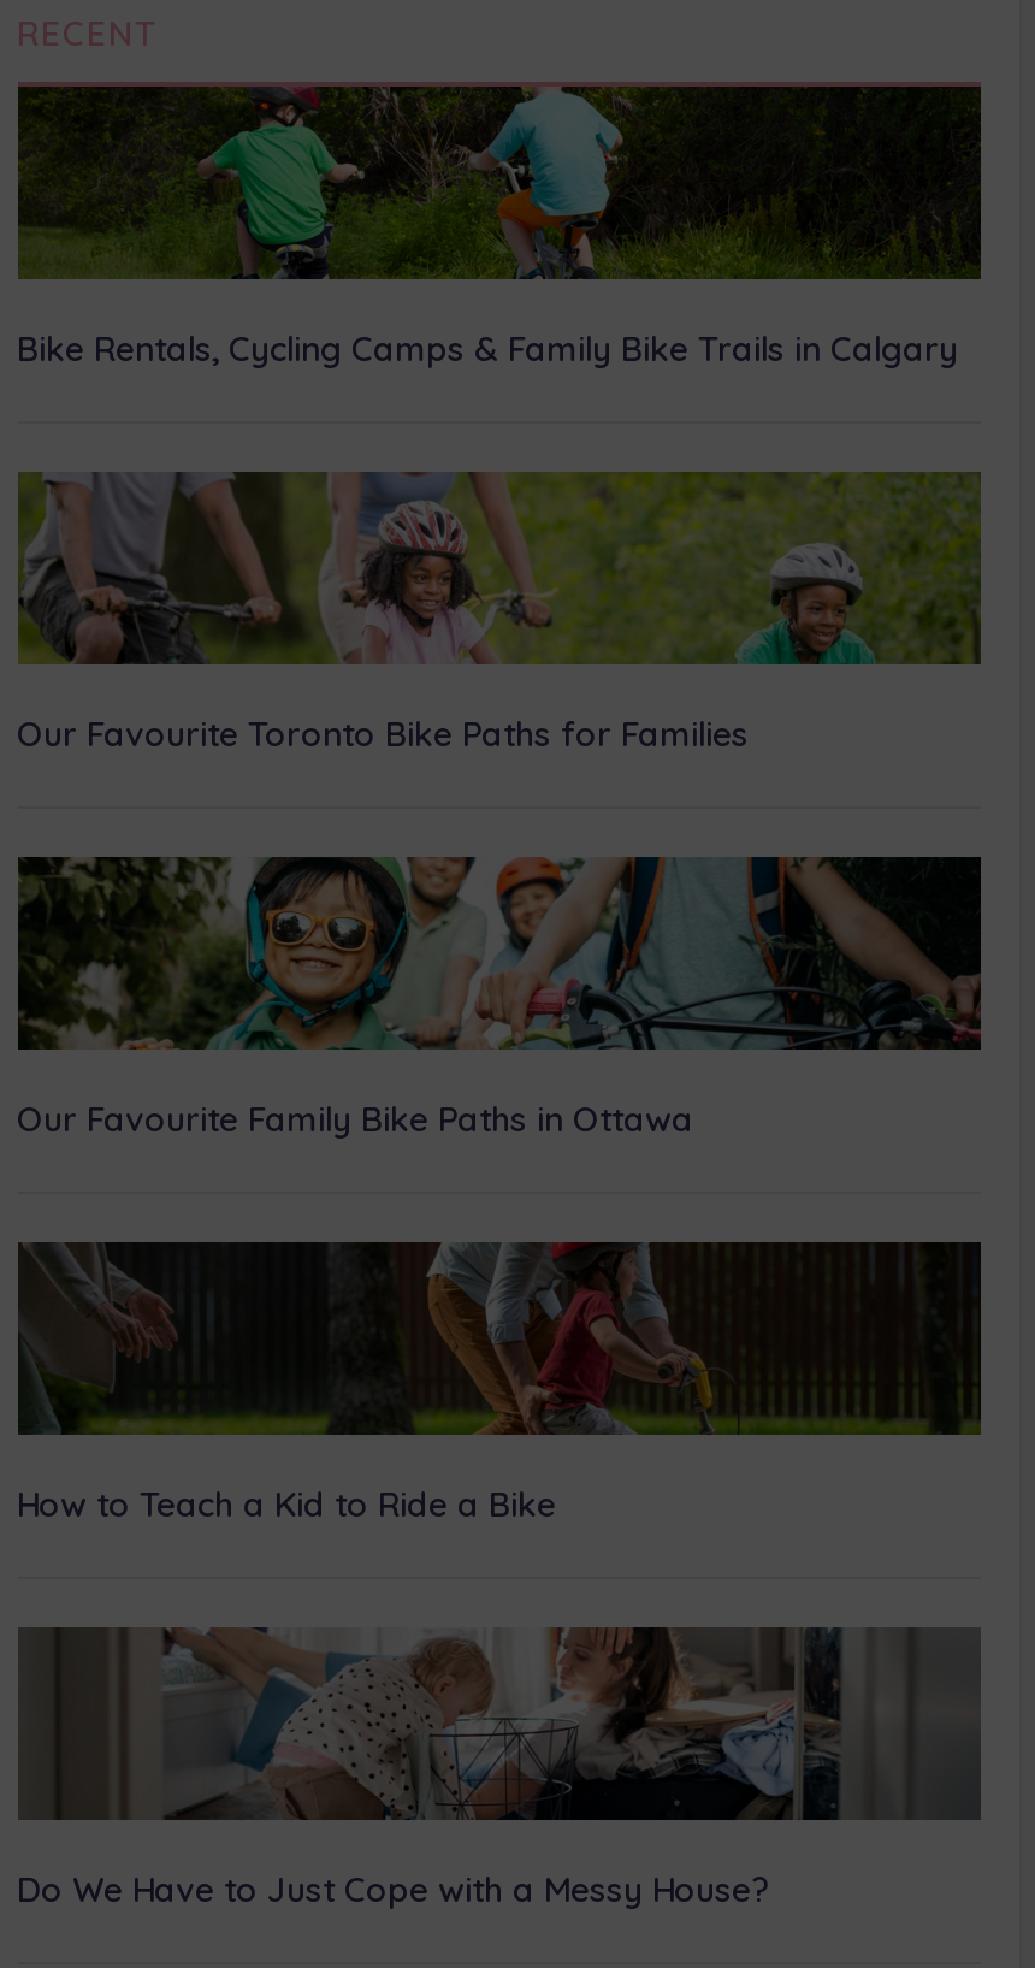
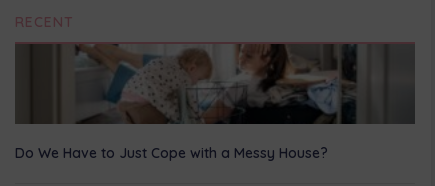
- [image]
- Bike Rentals, Cycling Camps & Family Bike Trails in Calgary

- [image]
- Our Favourite Toronto Bike Paths for Families

- [image]
- Our Favourite Family Bike Paths in Ottawa

- [image]
- How to Teach a Kid to Ride a Bike
